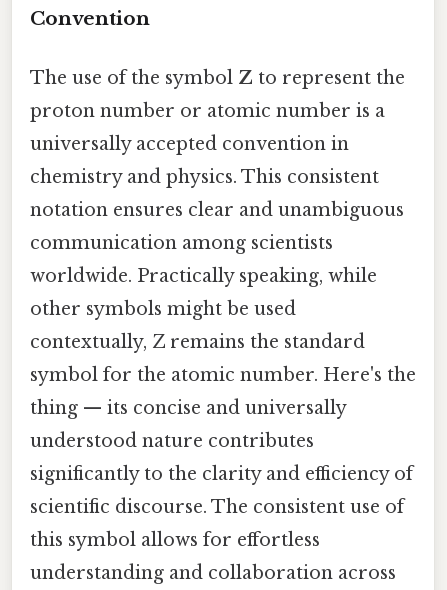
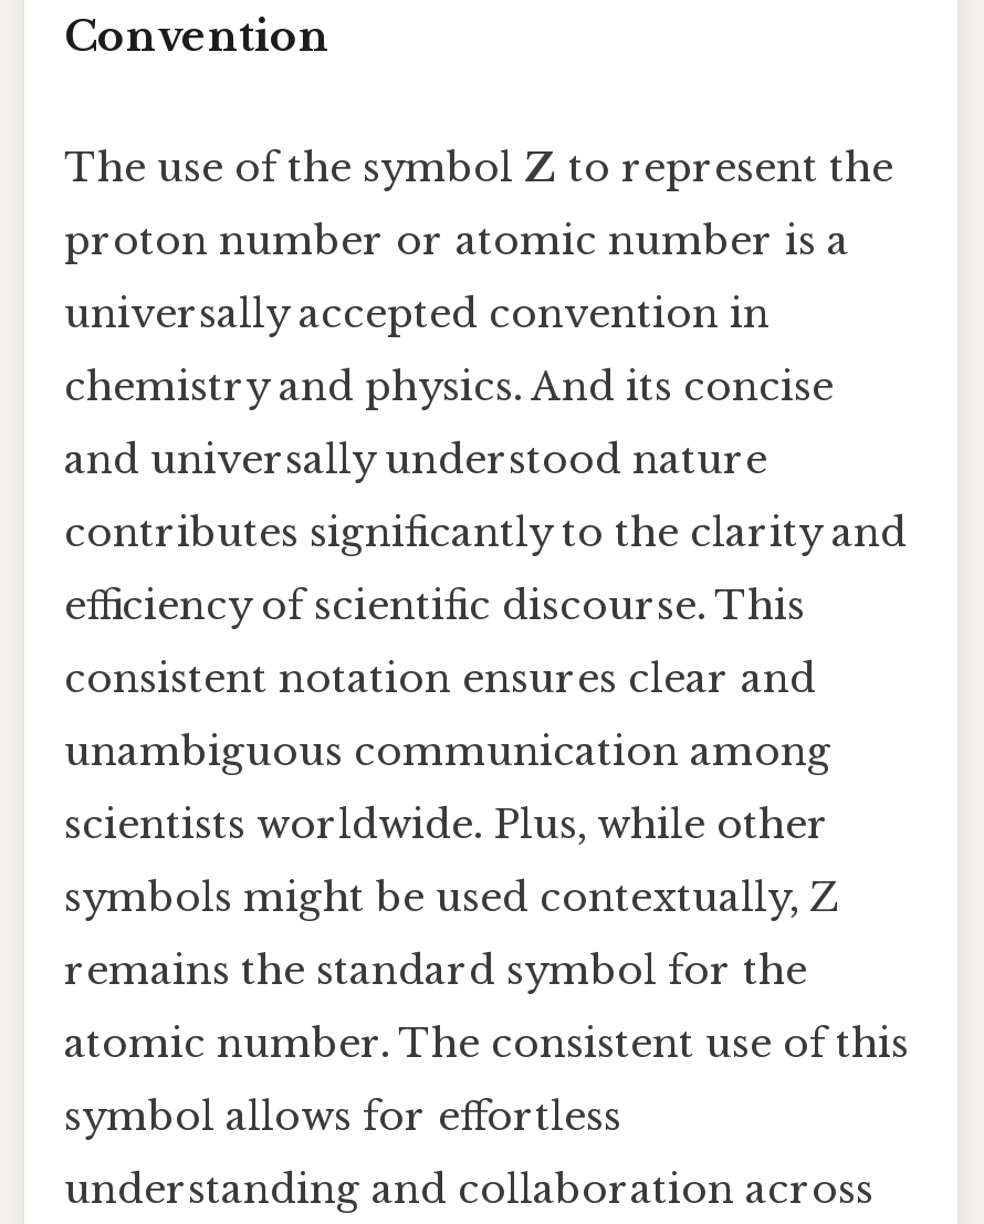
- chemistry and physics. This consistent
- notation ensures clear and unambiguous
- communication among scientists
- worldwide. Practically speaking, while
- other symbols might be used
- contextually, Z remains the standard
- symbol for the atomic number. Here's the
- thing — its concise and universally
- understood nature contributes
- significantly to the clarity and efficiency of
- scientific discourse. The consistent use of
- this symbol allows for effortless
+ chemistry and physics. And its concise
+ and universally understood nature
+ contributes significantly to the clarity and
+ efficiency of scientific discourse. This
+ consistent notation ensures clear and
+ unambiguous communication among
+ scientists worldwide. Plus, while other
+ symbols might be used contextually, Z
+ remains the standard symbol for the
+ atomic number. The consistent use of this
+ symbol allows for effortless
